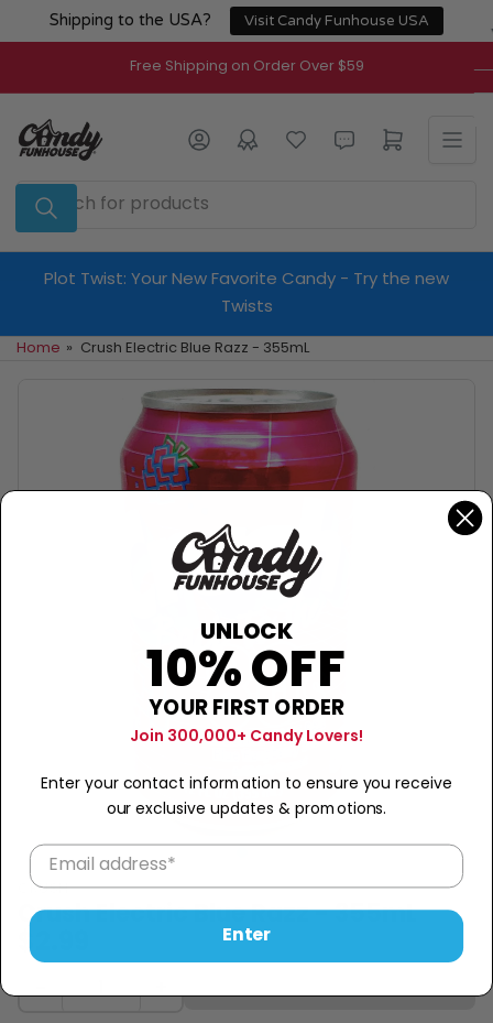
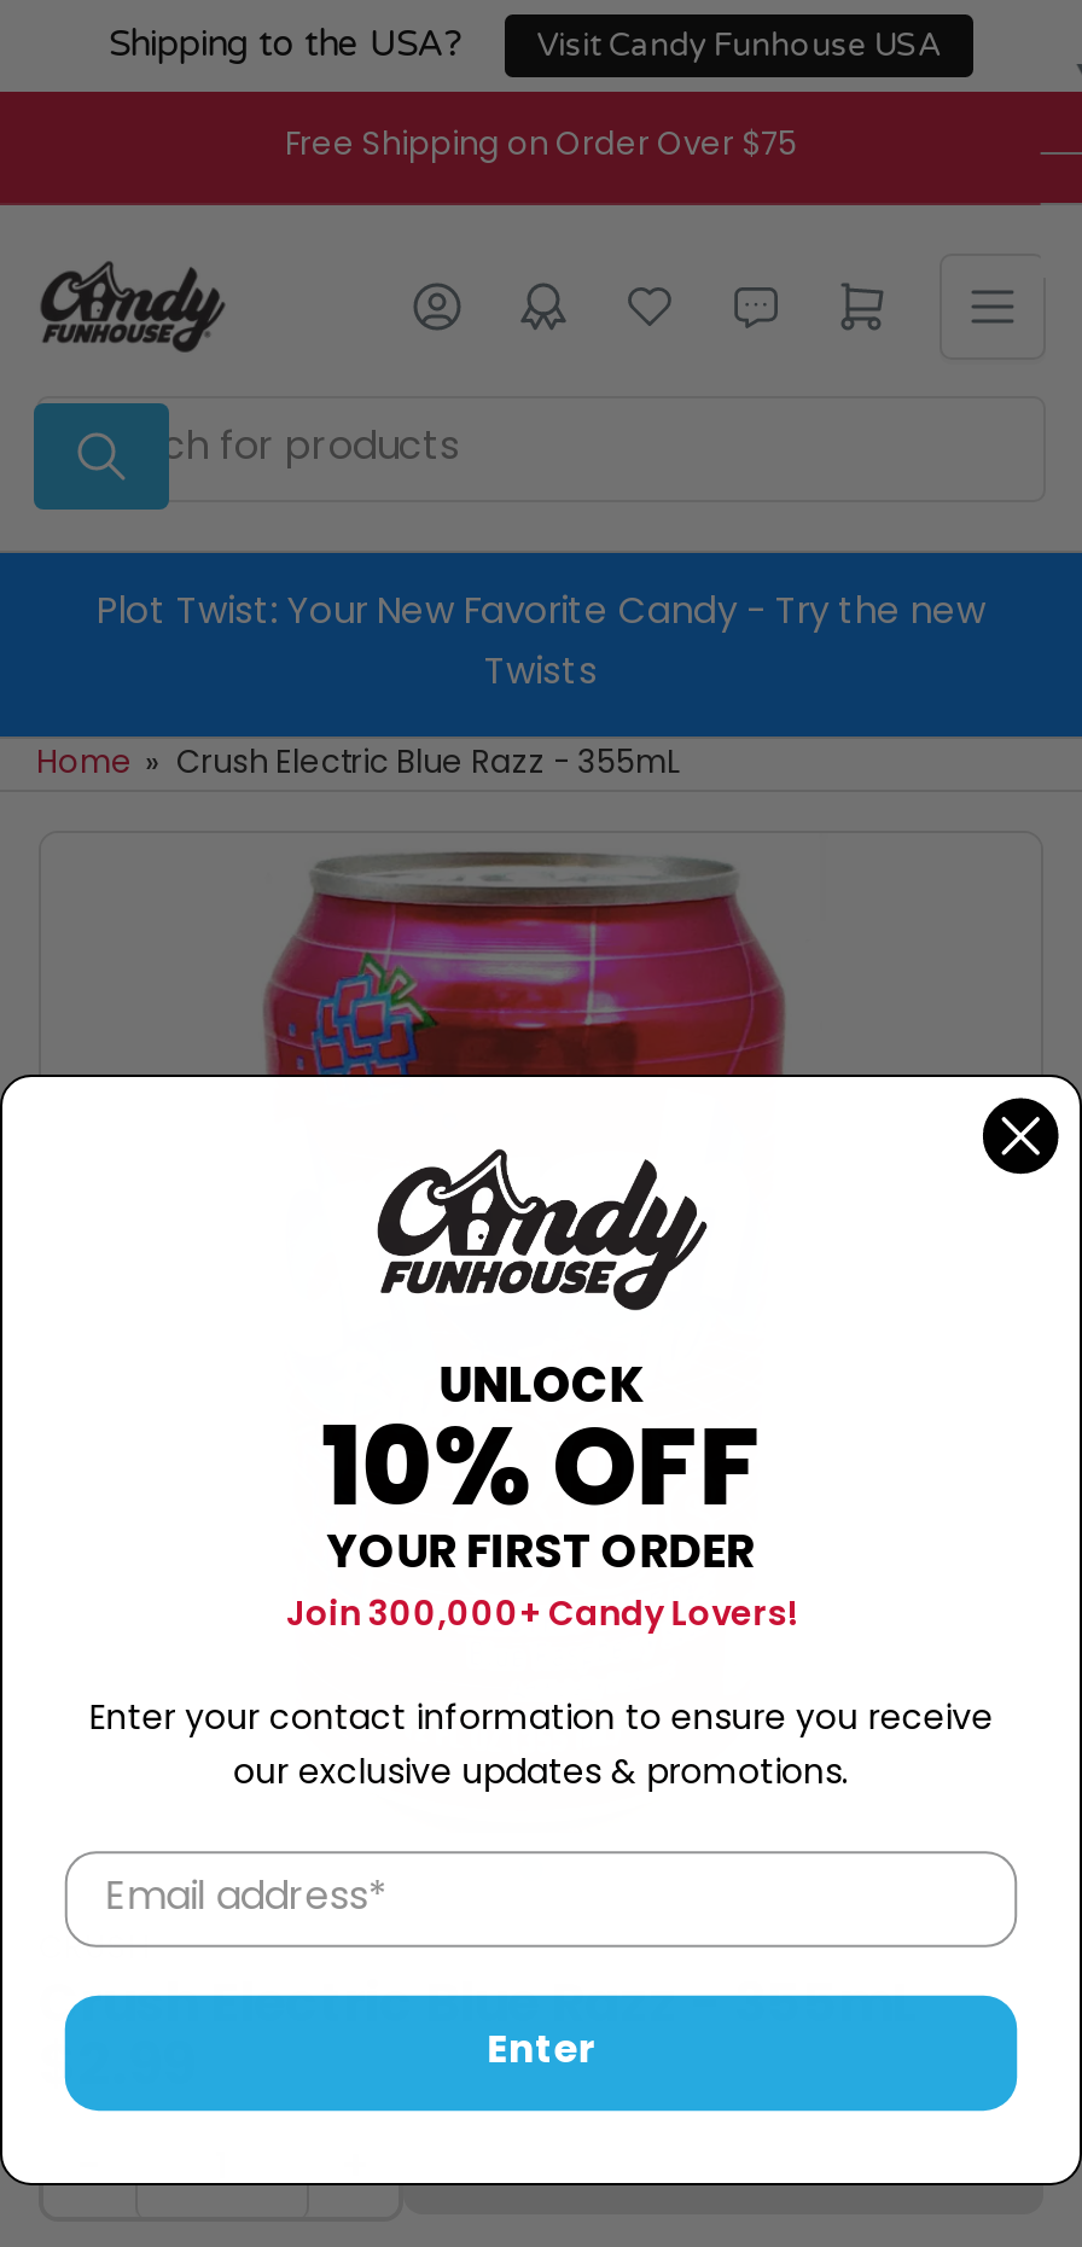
- Free Shipping on Order Over $59
+ Free Shipping on Order Over $75
